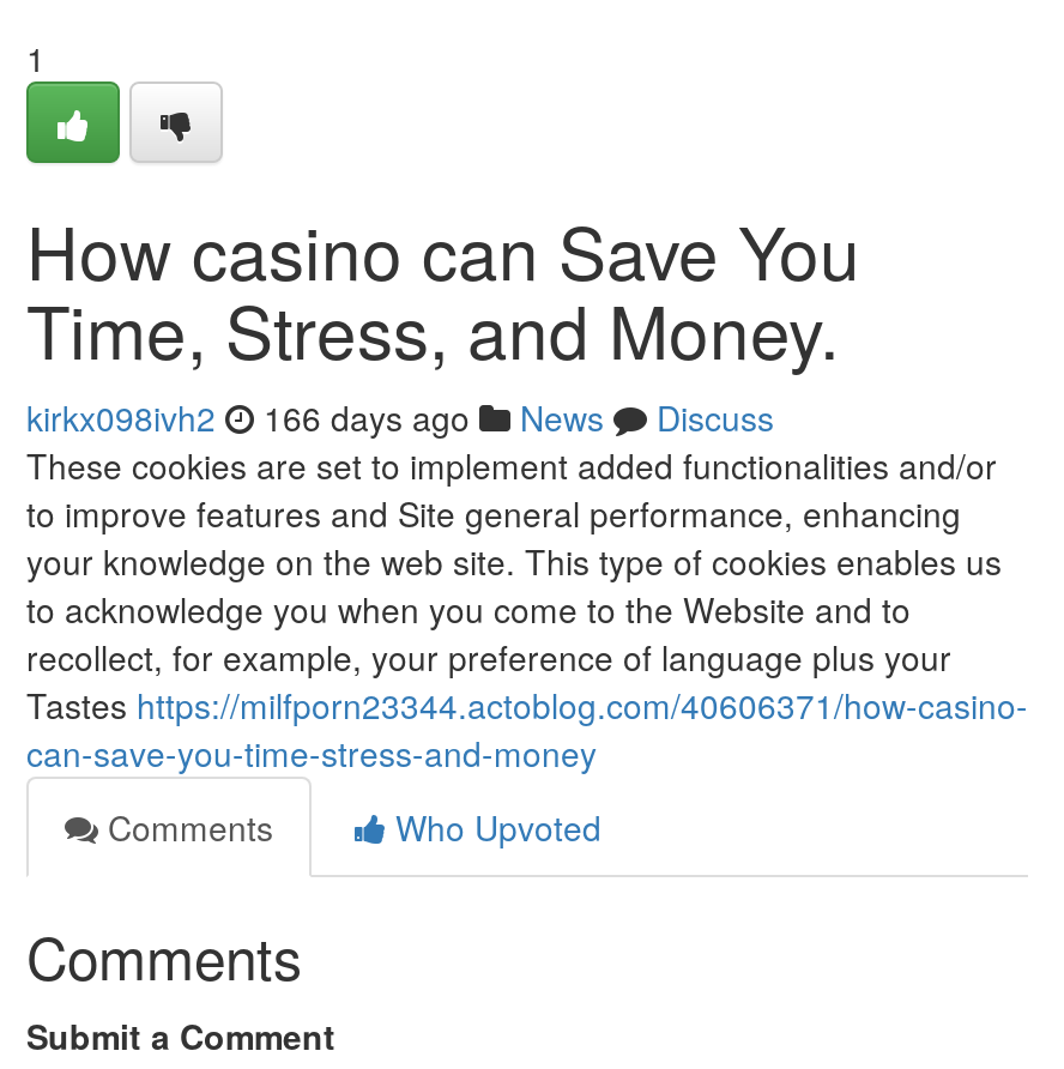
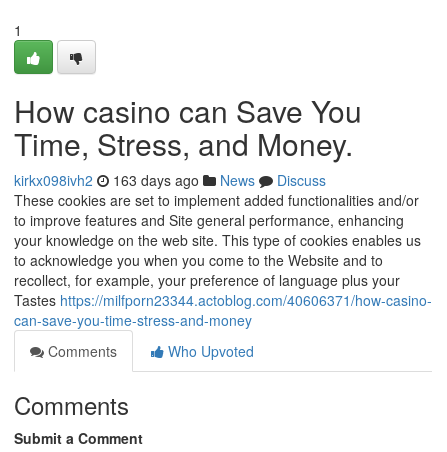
- kirkx098ivh2 166 days ago News Discuss
+ kirkx098ivh2 163 days ago News Discuss
